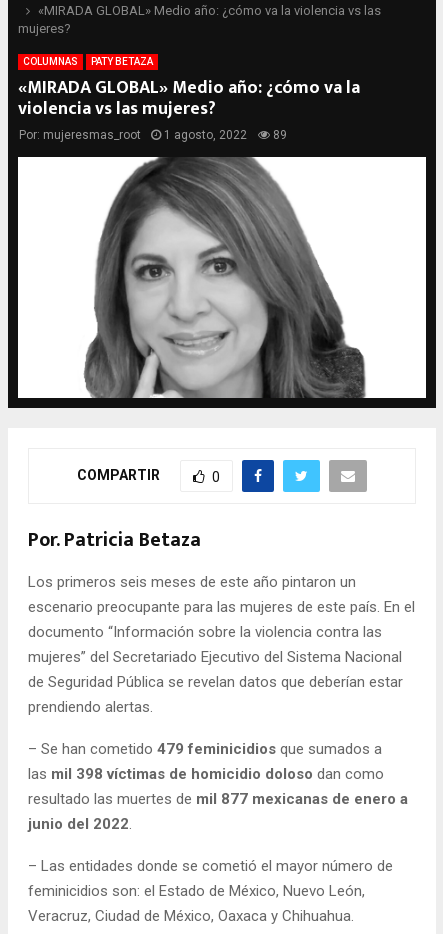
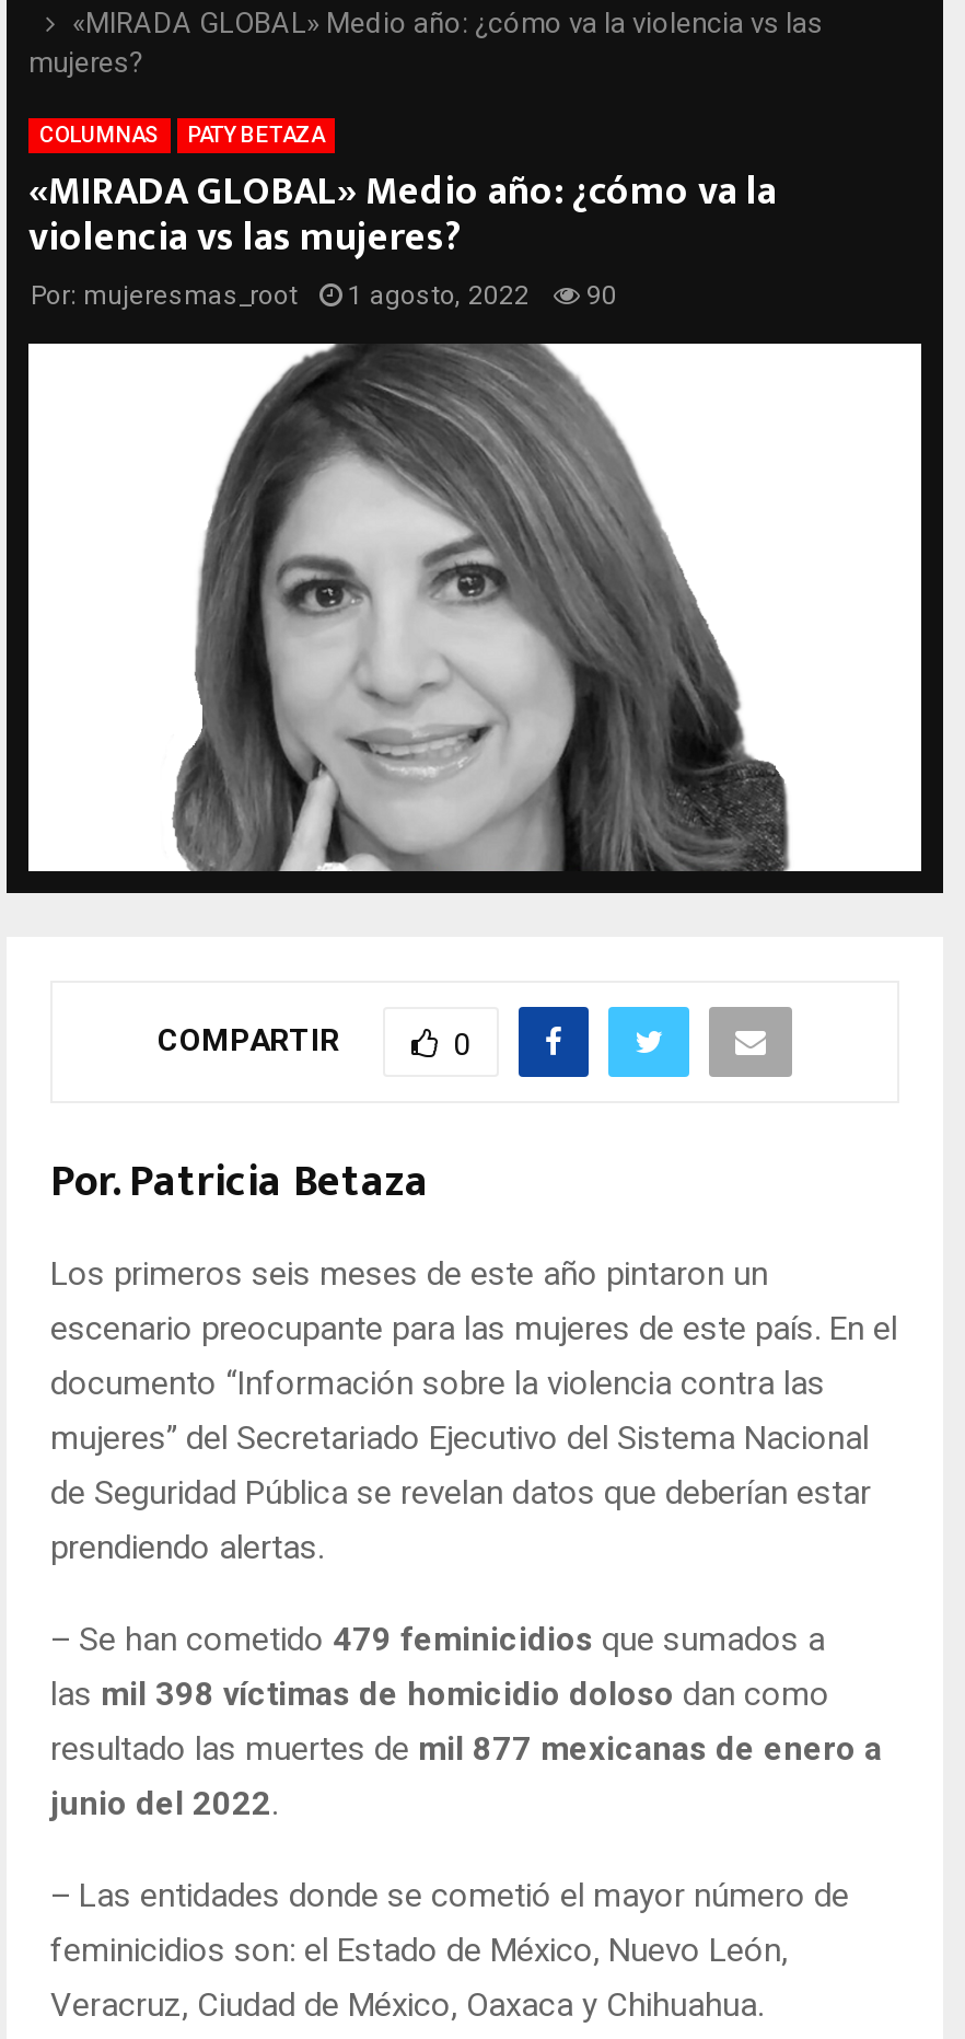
- Por: mujeresmas_root 1 agosto, 2022 89
+ Por: mujeresmas_root 1 agosto, 2022 90
